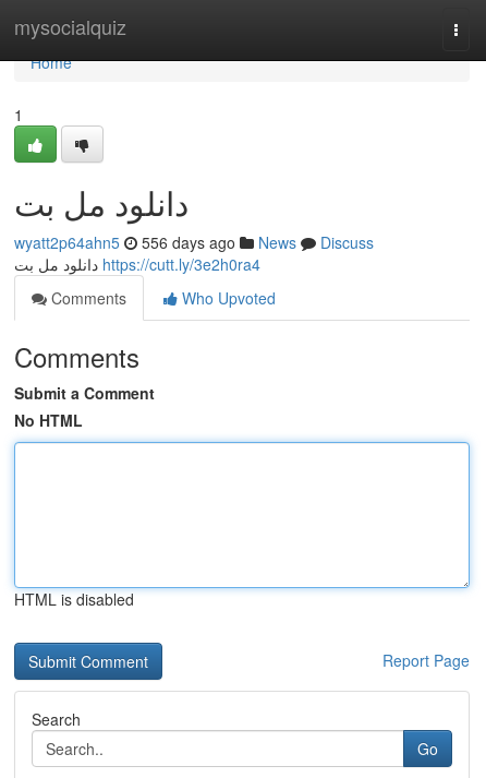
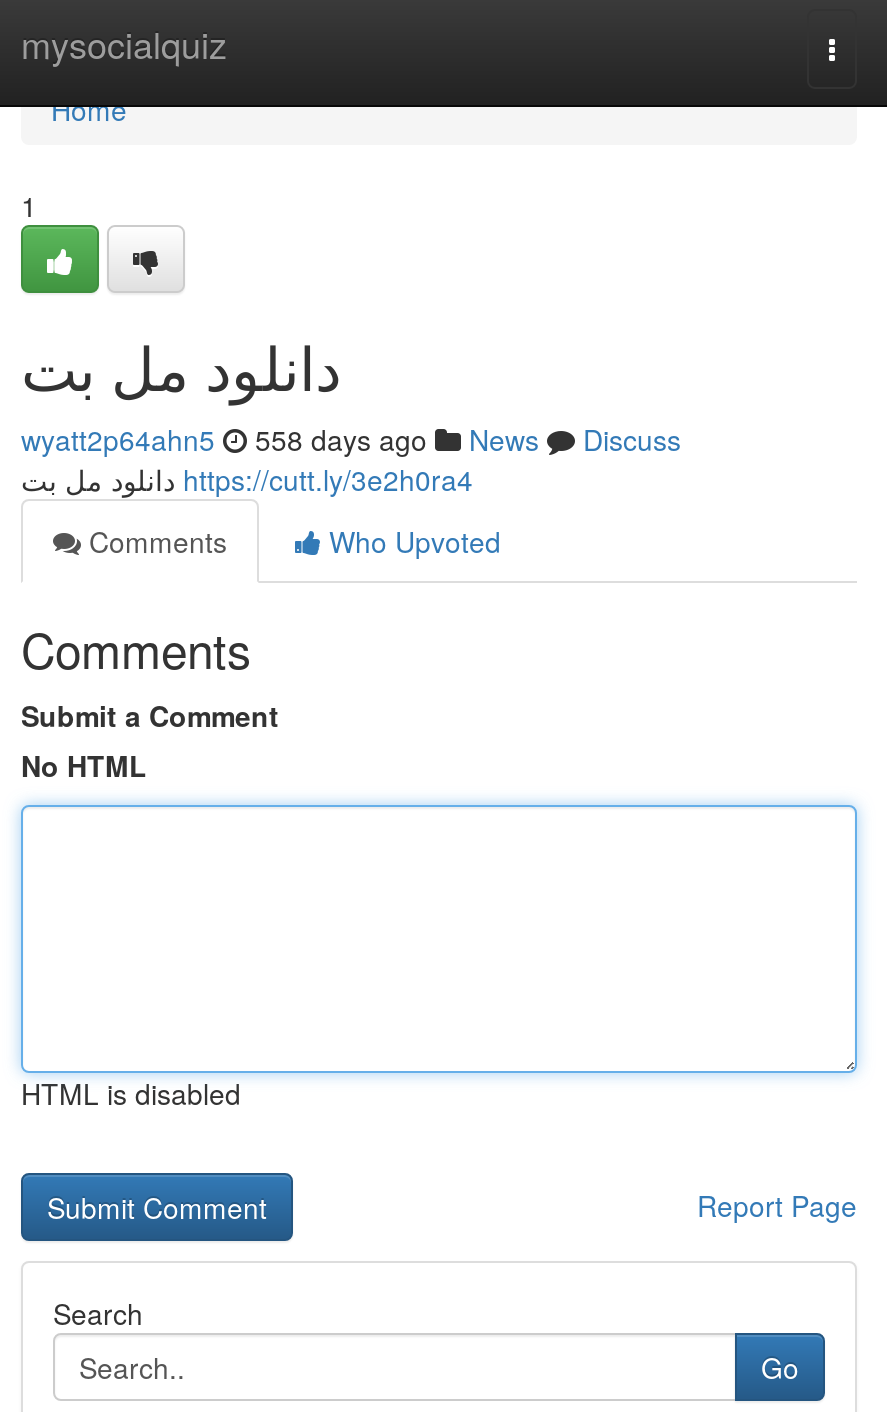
- wyatt2p64ahn5 556 days ago News Discuss
+ wyatt2p64ahn5 558 days ago News Discuss
